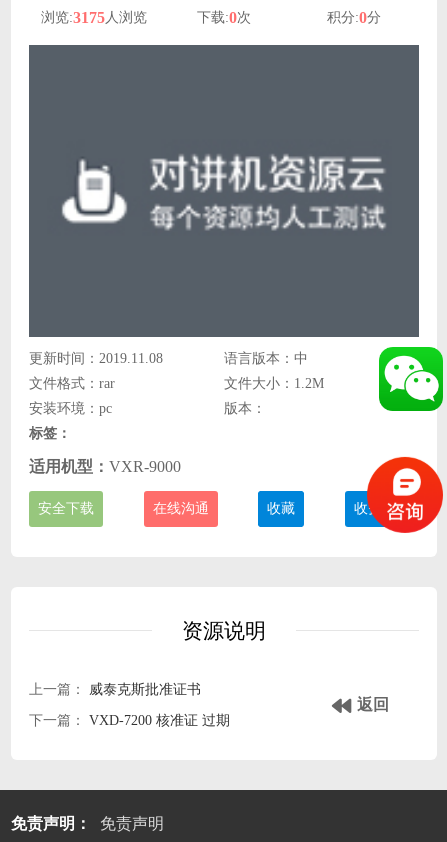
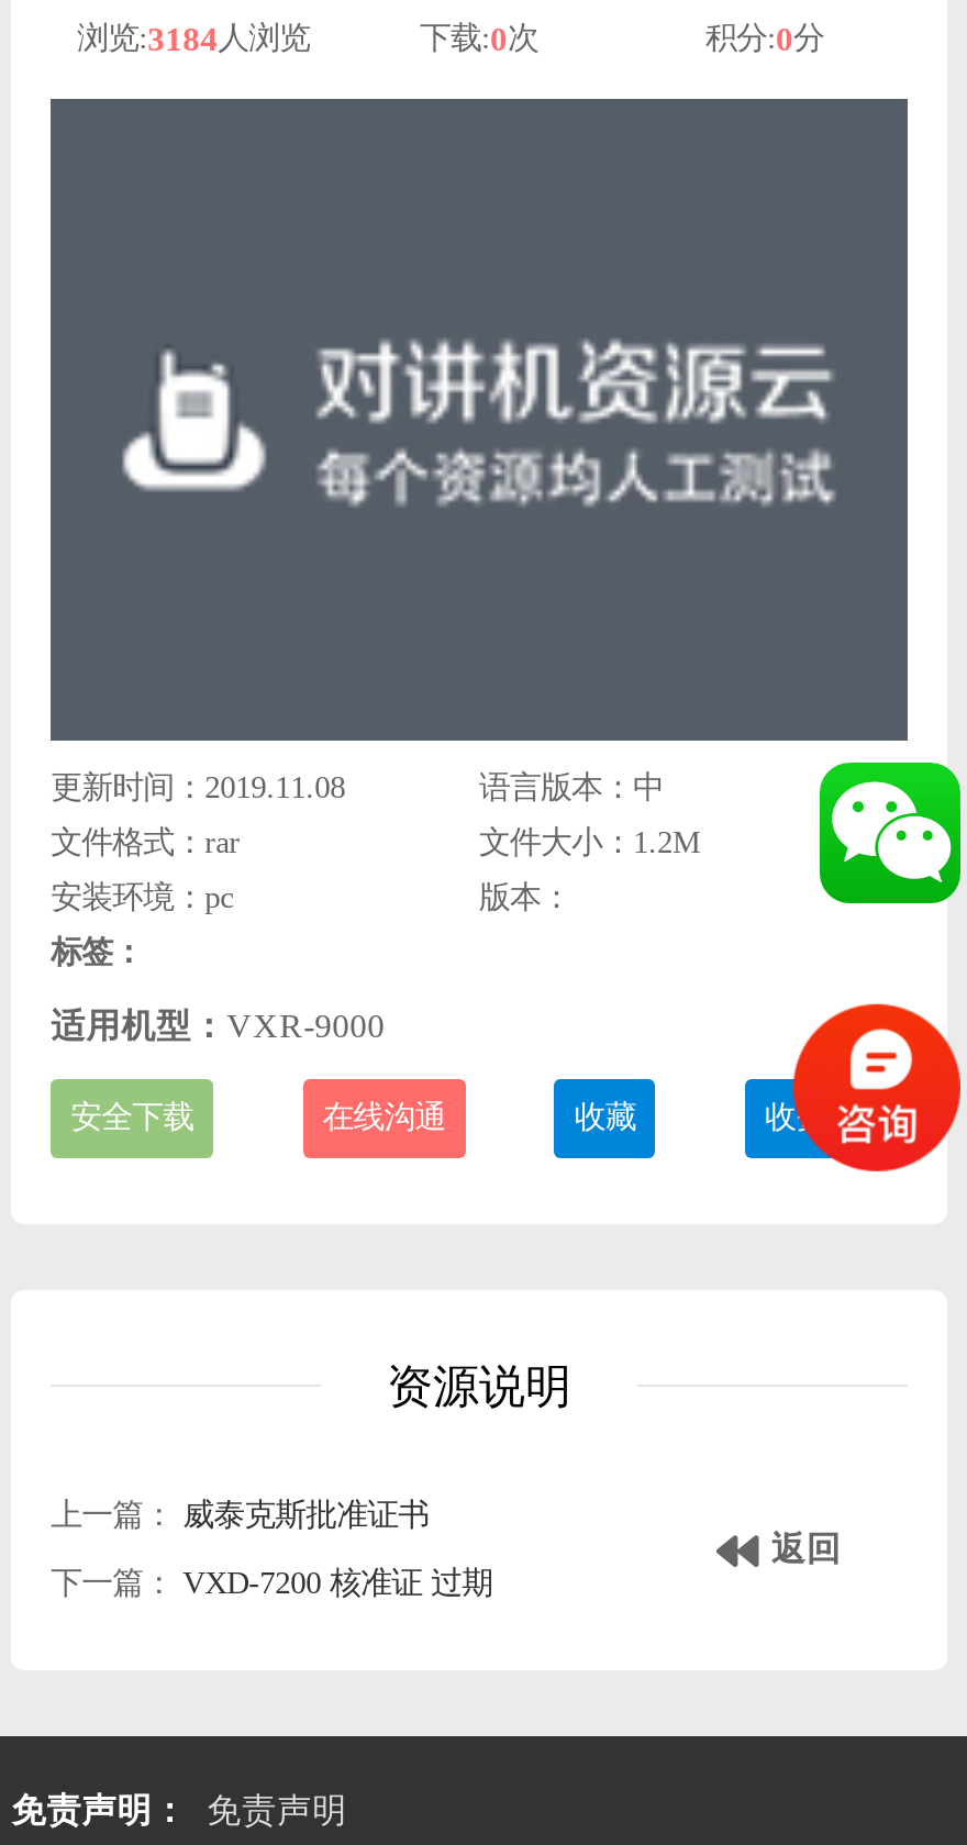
- 浏览:3175人浏览
+ 浏览:3184人浏览
